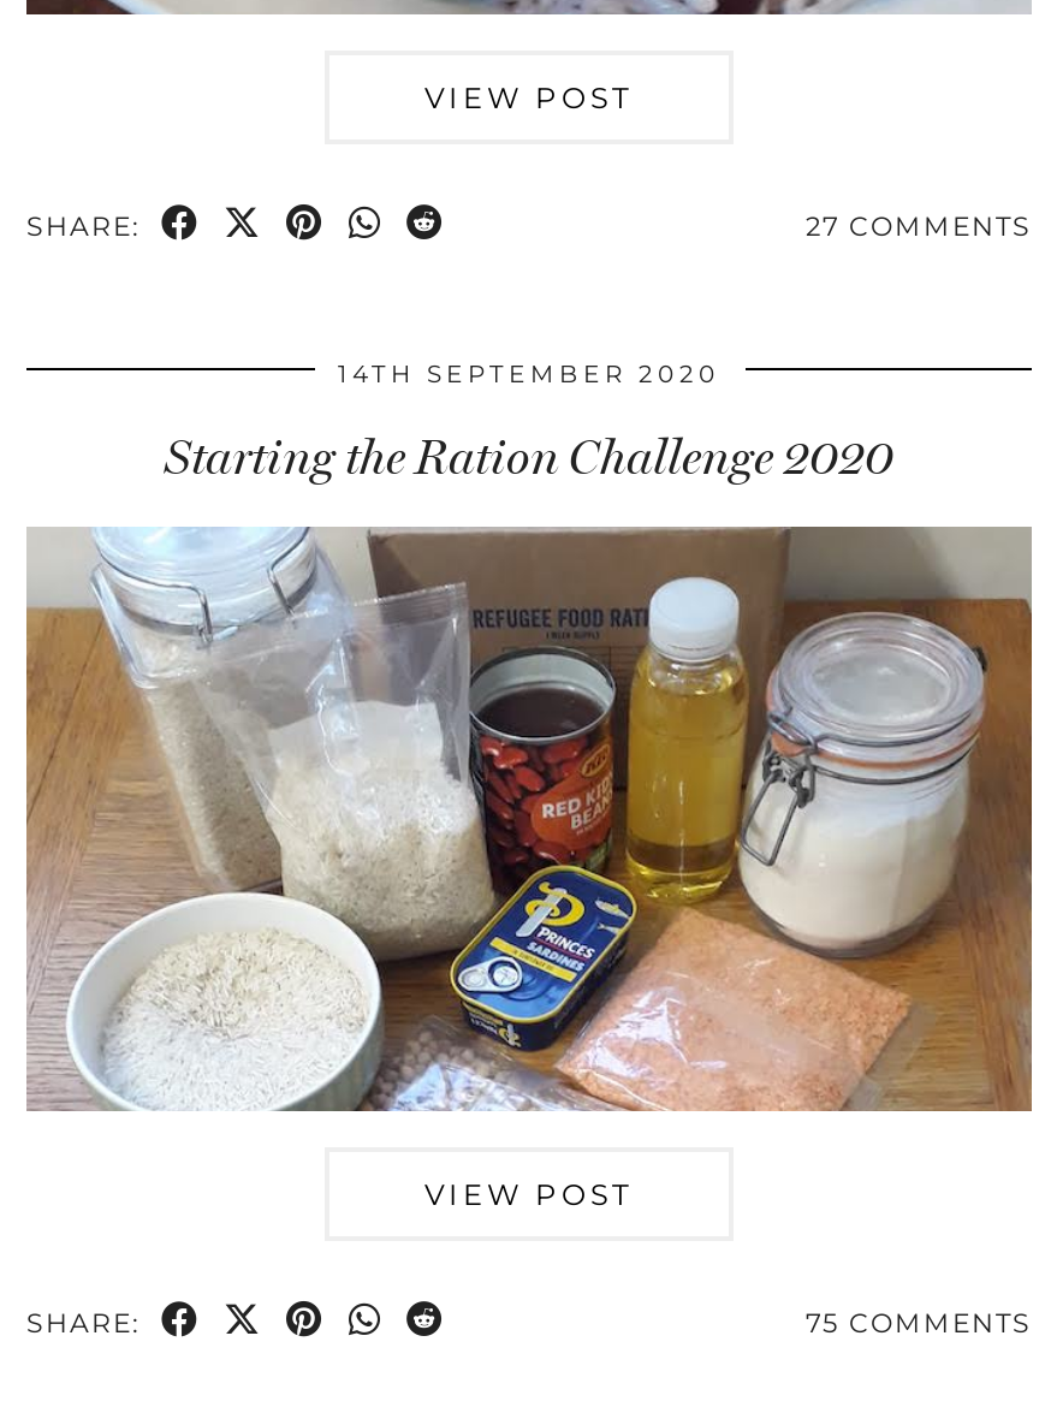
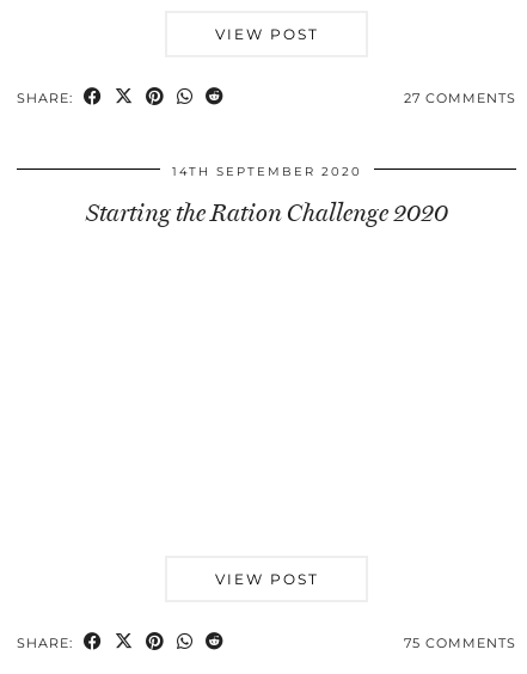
- [image]
